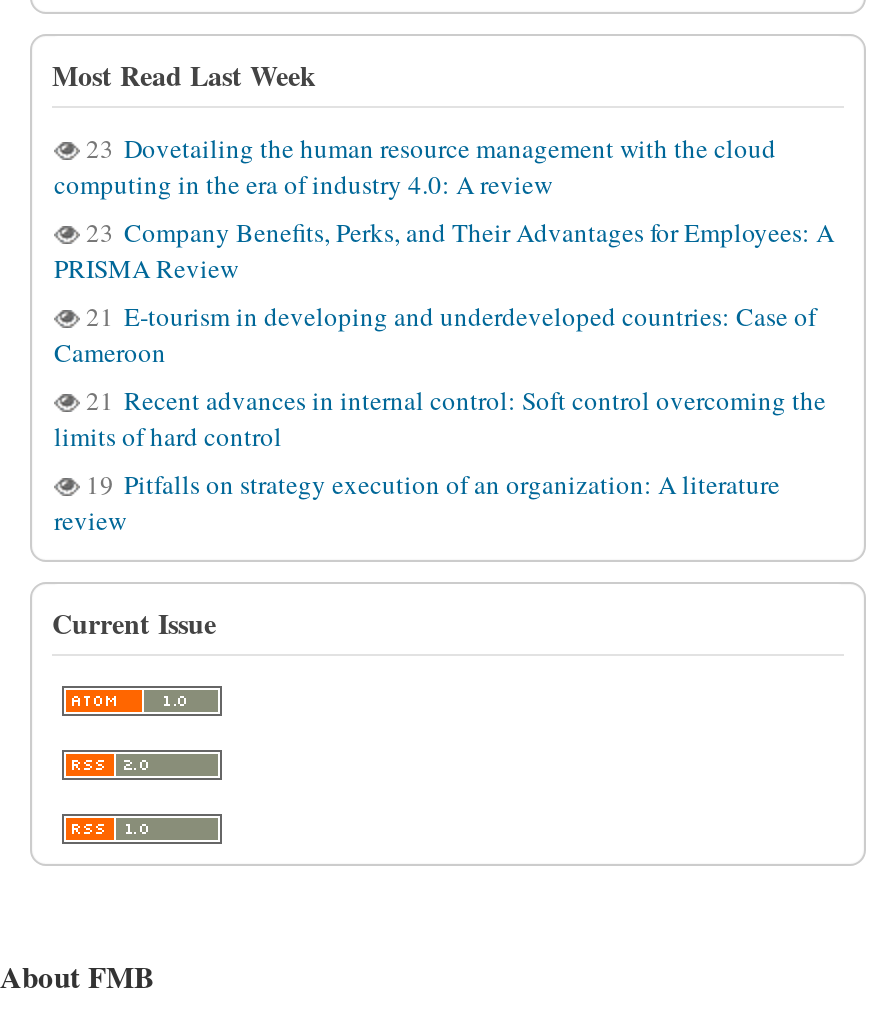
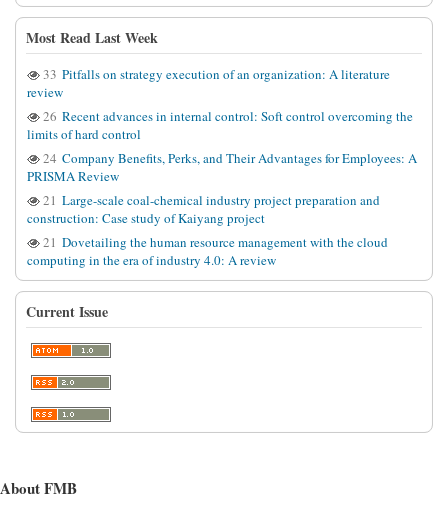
- 23 Dovetailing the human resource management with the cloud
- 23 Company Benefits, Perks, and Their Advantages for Employees: A
- 21 E-tourism in developing and underdeveloped countries: Case of
- Cameroon
- 21 Recent advances in internal control: Soft control overcoming the
- 19 Pitfalls on strategy execution of an organization: A literature
+ 33 Pitfalls on strategy execution of an organization: A literature

moved down: computing in the era of industry 4.0: A review

moved down: PRISMA Review

moved down: limits of hard control

moved up: review

+ 26 Recent advances in internal control: Soft control overcoming the
+ 24 Company Benefits, Perks, and Their Advantages for Employees: A
+ 21 Large-scale coal-chemical industry project preparation and
+ construction: Case study of Kaiyang project
+ 21 Dovetailing the human resource management with the cloud
